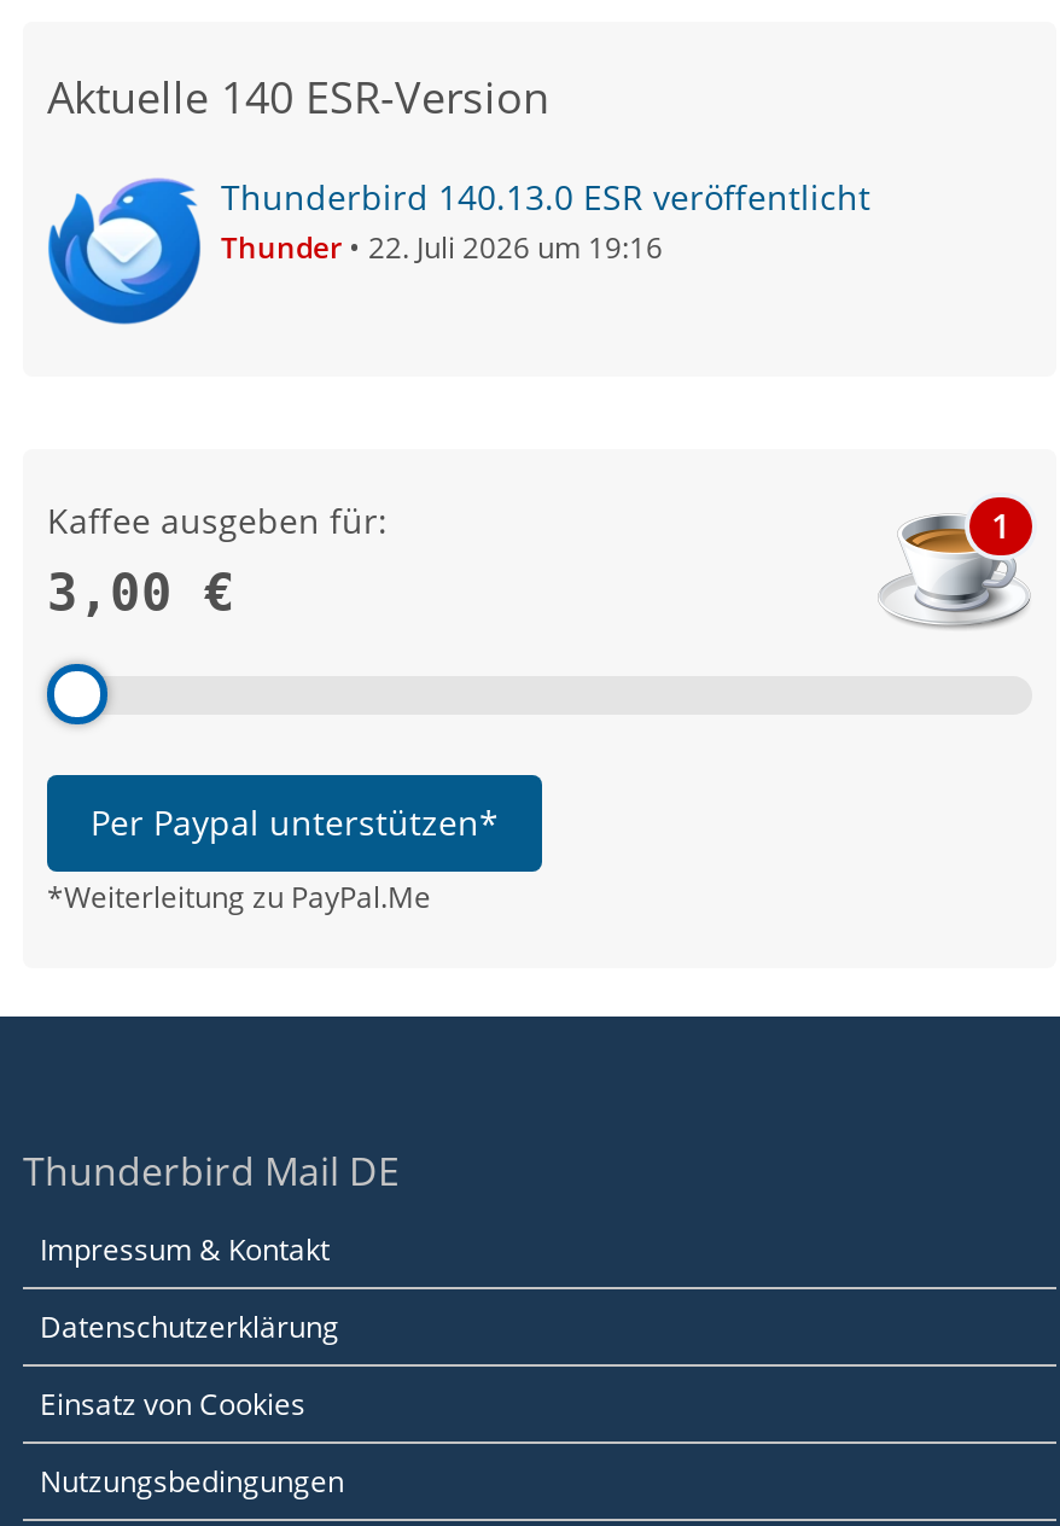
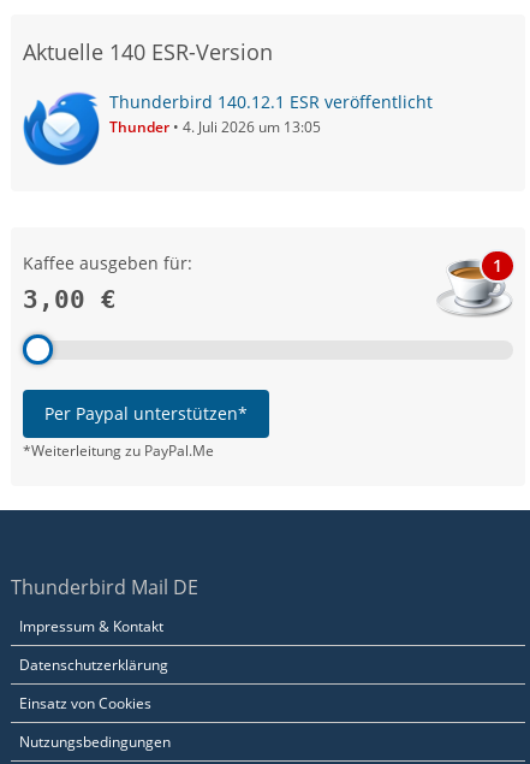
- Thunderbird 140.13.0 ESR veröffentlicht
+ Thunderbird 140.12.1 ESR veröffentlicht

- Thunder 22. Juli 2026 um 19:16
+ Thunder 4. Juli 2026 um 13:05
